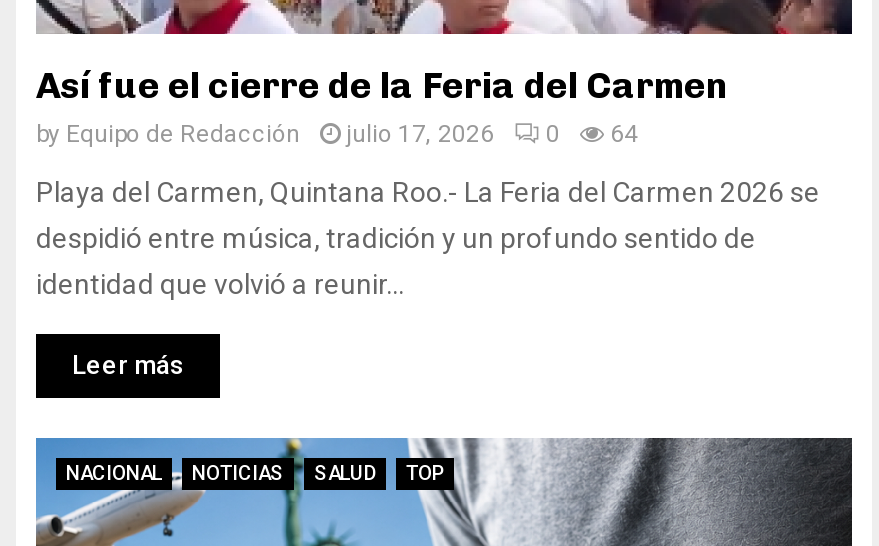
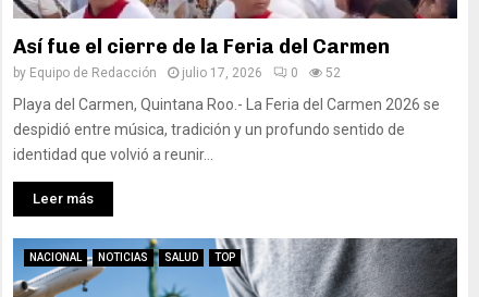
- by Equipo de Redacción julio 17, 2026 0 64
+ by Equipo de Redacción julio 17, 2026 0 52
